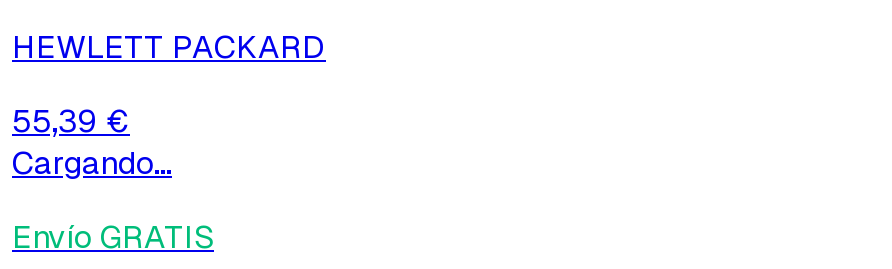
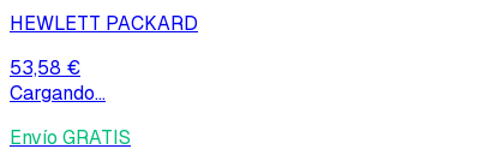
- 55,39 €
+ 53,58 €
